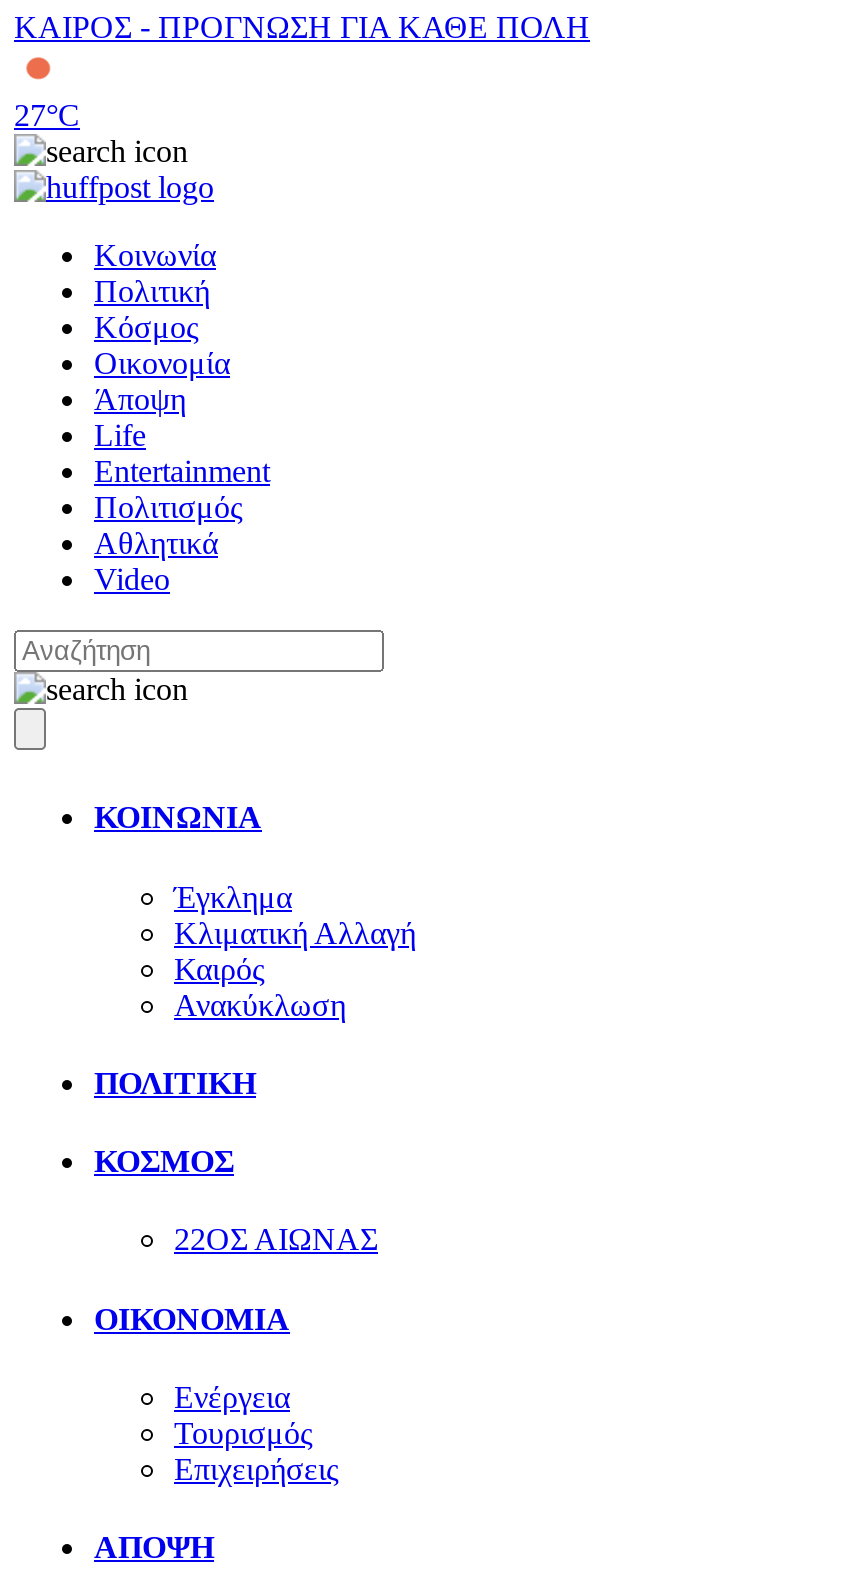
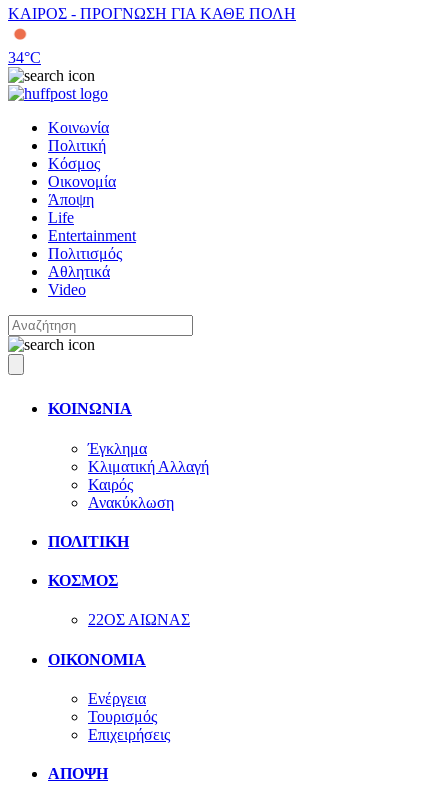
- 27°C
+ 34°C
